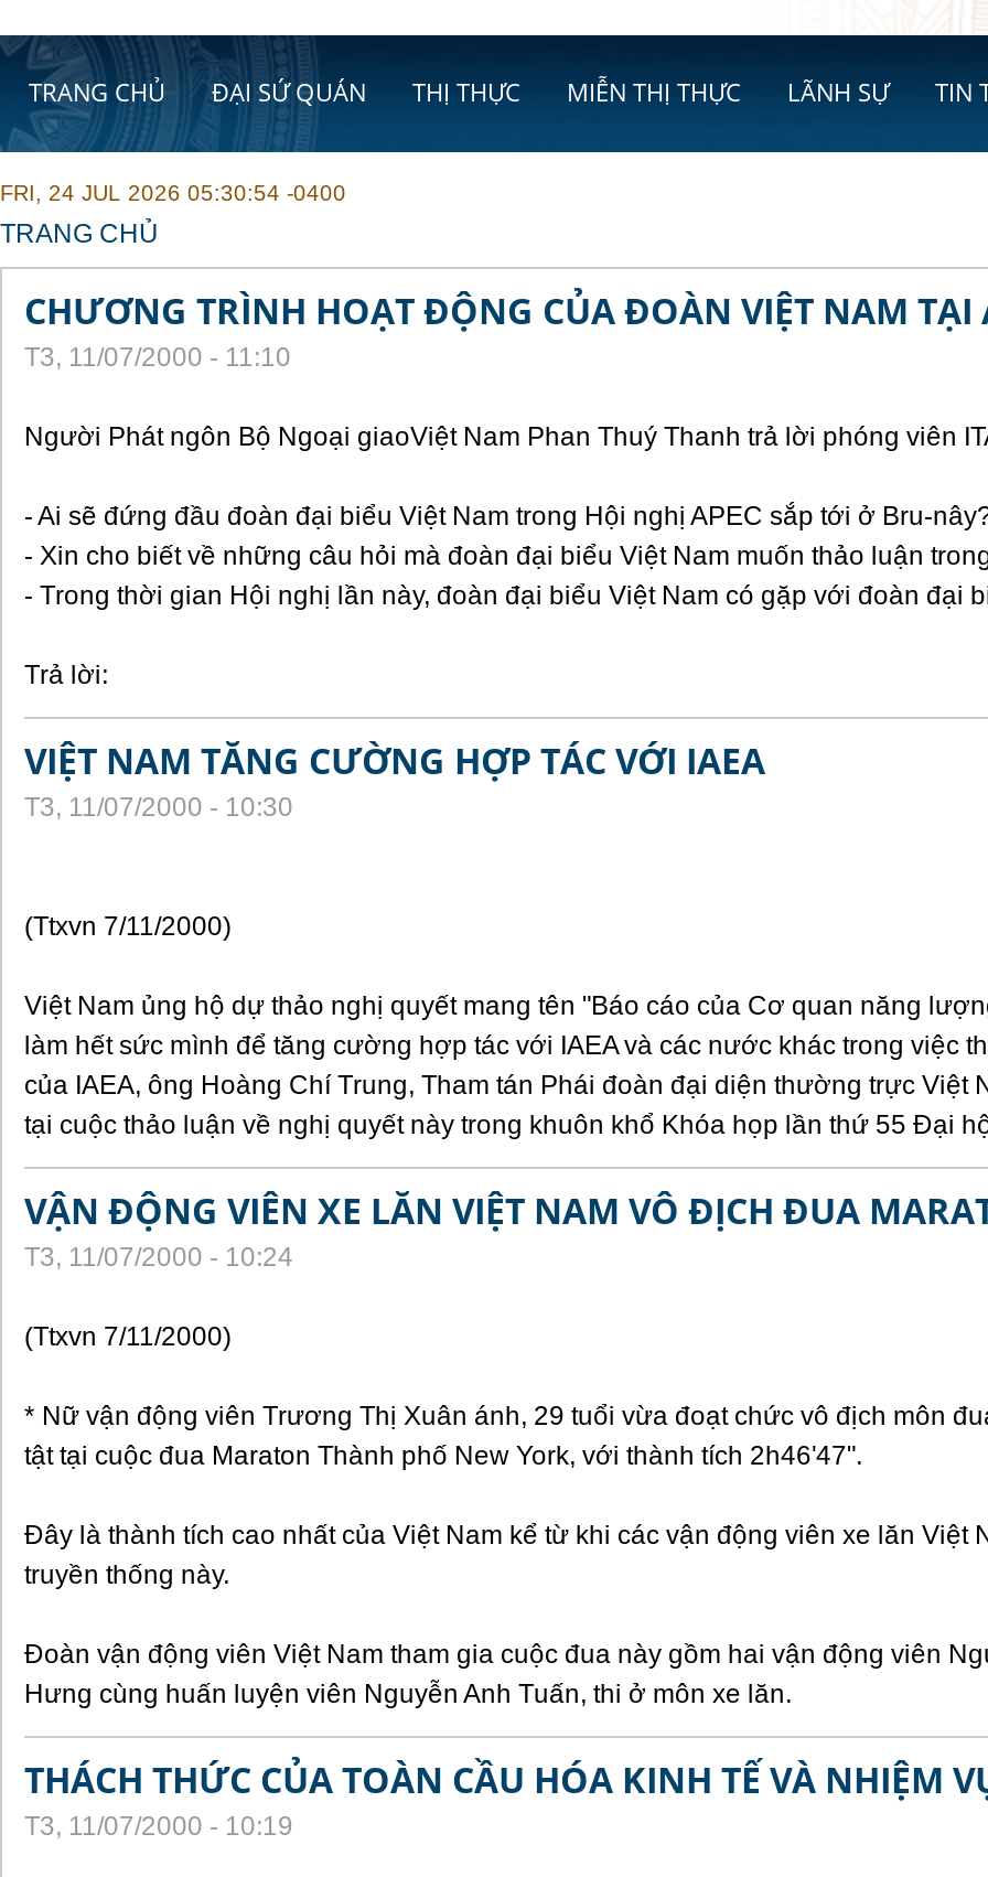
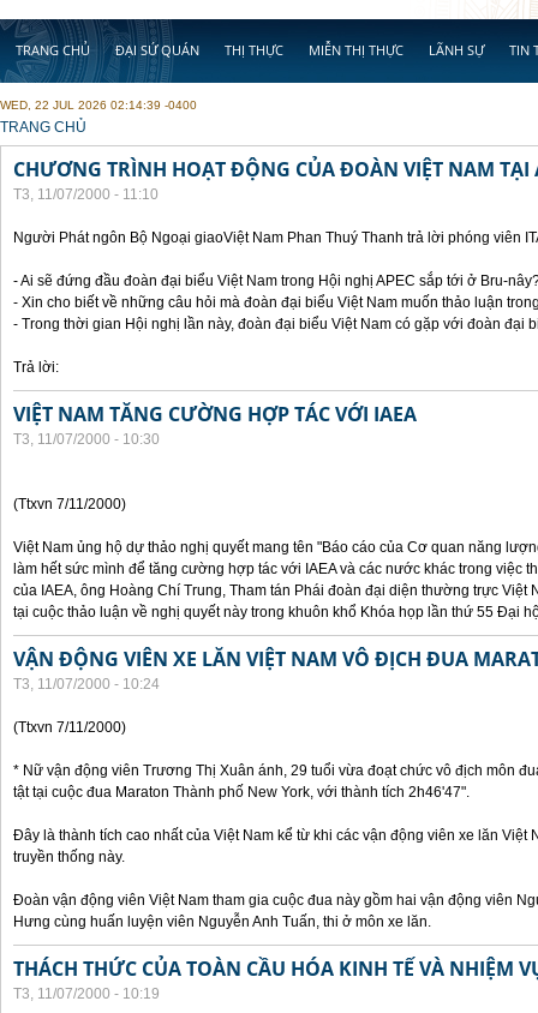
- FRI, 24 JUL 2026 05:30:54 -0400
+ WED, 22 JUL 2026 02:14:39 -0400
